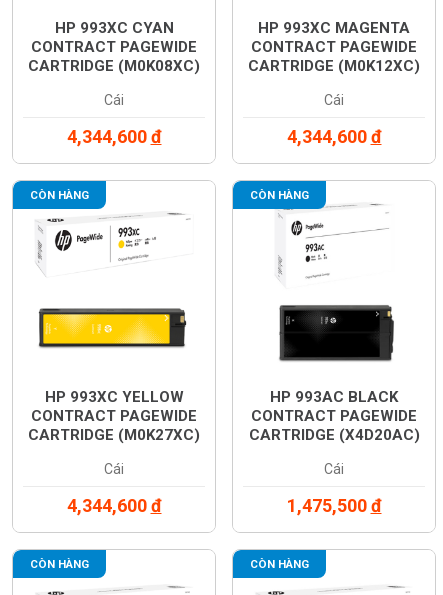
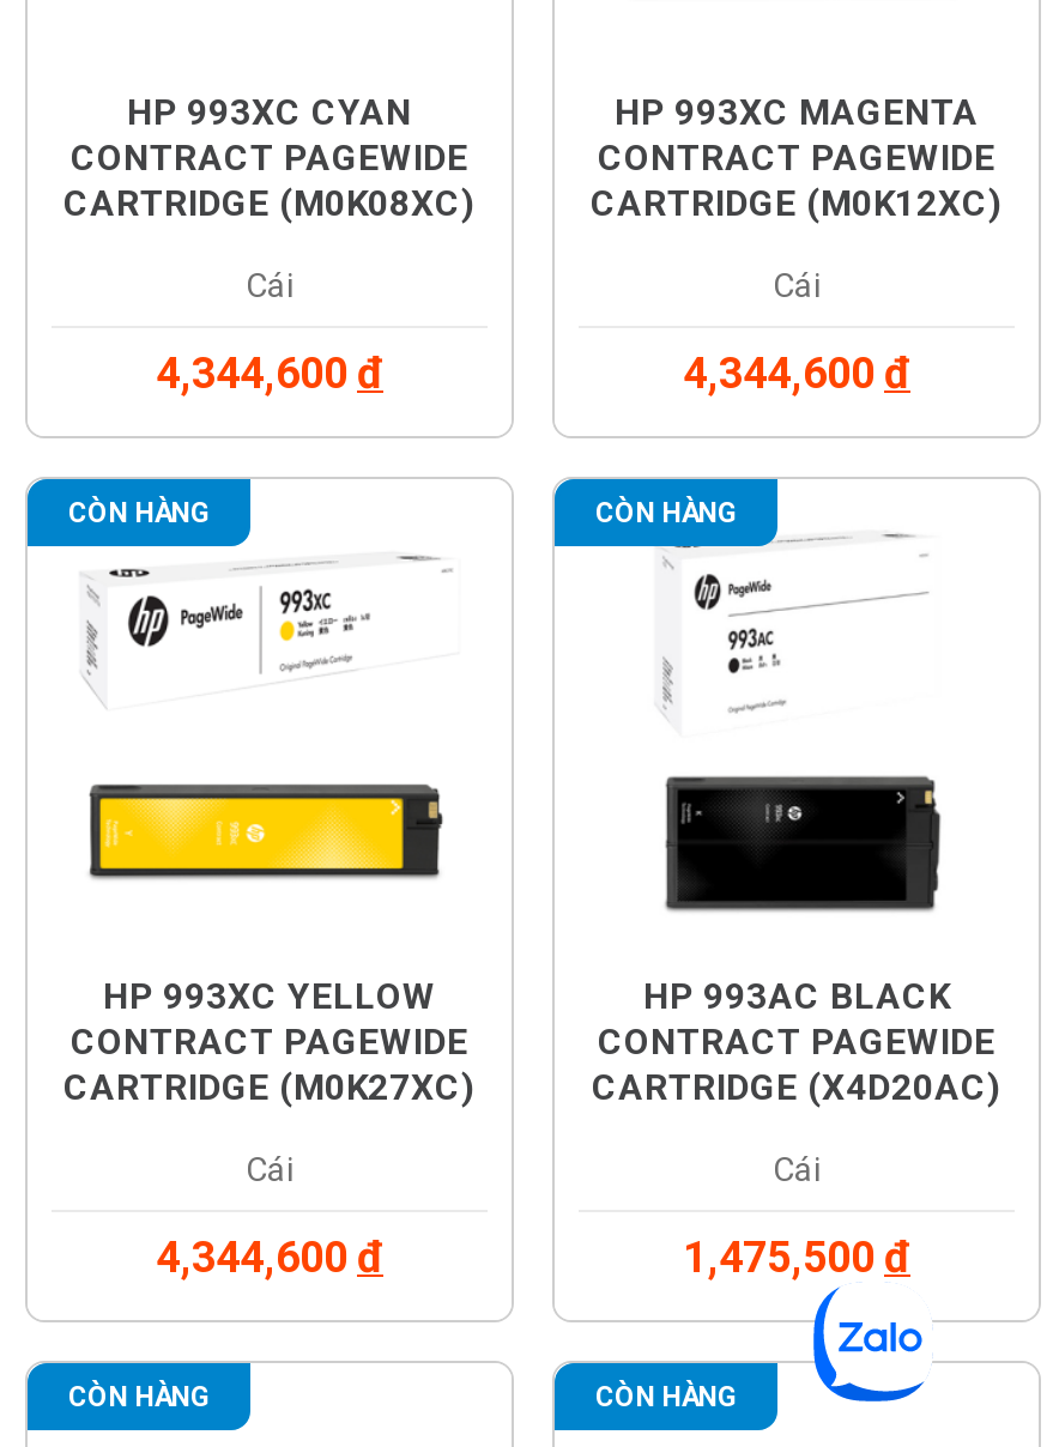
+ [image]
